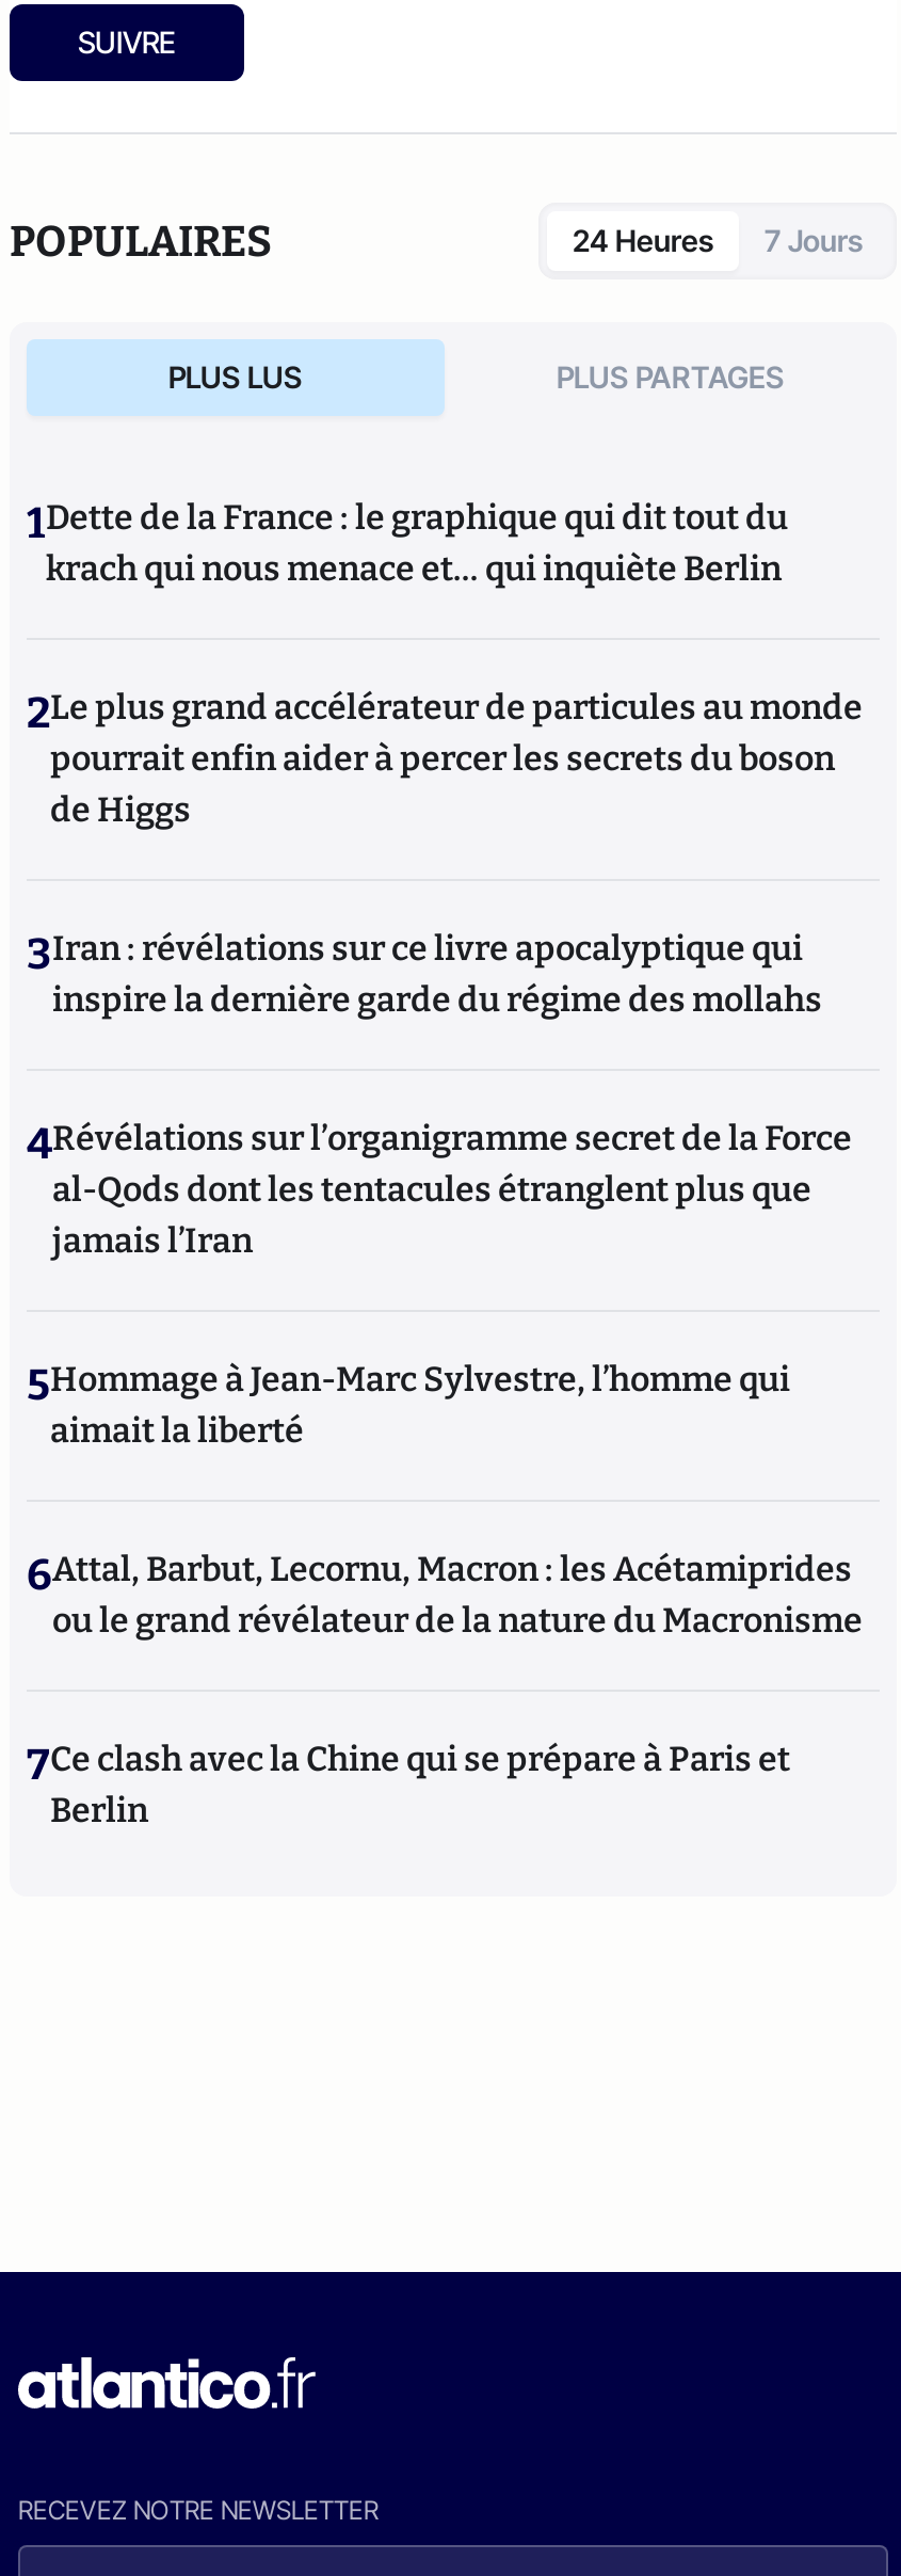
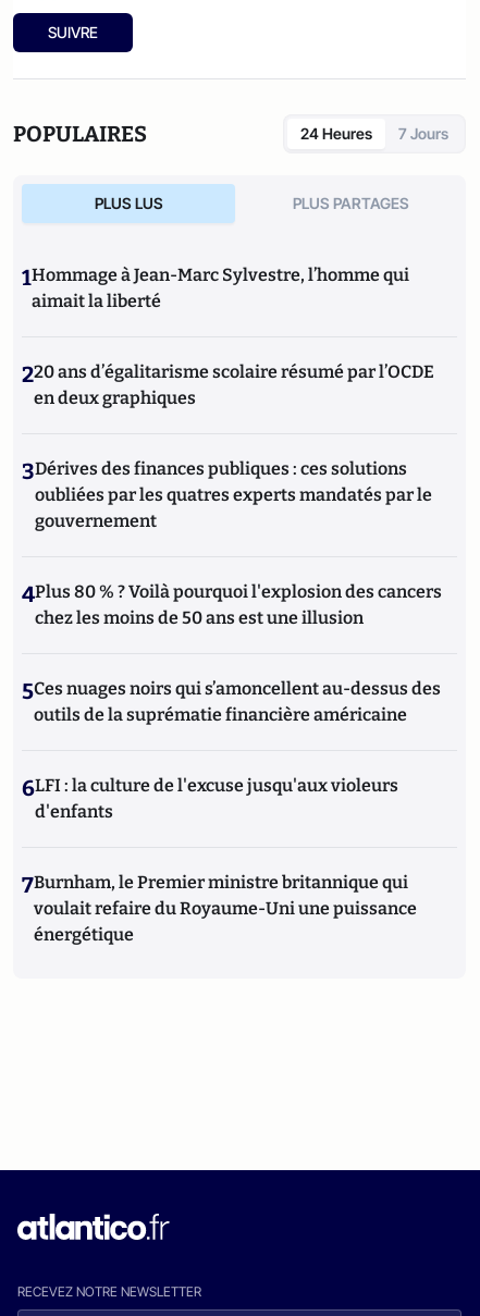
- 1Dette de la France : le graphique qui dit tout du
- krach qui nous menace et… qui inquiète Berlin
- 2Le plus grand accélérateur de particules au monde
- pourrait enfin aider à percer les secrets du boson
- de Higgs
- 3Iran : révélations sur ce livre apocalyptique qui
- inspire la dernière garde du régime des mollahs
- 4Révélations sur l’organigramme secret de la Force
- al-Qods dont les tentacules étranglent plus que
- jamais l’Iran
- 5Hommage à Jean-Marc Sylvestre, l’homme qui
+ 1Hommage à Jean-Marc Sylvestre, l’homme qui

moved up: aimait la liberté

- 6Attal, Barbut, Lecornu, Macron : les Acétamiprides
- ou le grand révélateur de la nature du Macronisme
- 7Ce clash avec la Chine qui se prépare à Paris et
- Berlin
+ 220 ans d’égalitarisme scolaire résumé par l’OCDE
+ en deux graphiques
+ 3Dérives des finances publiques : ces solutions
+ oubliées par les quatres experts mandatés par le
+ gouvernement
+ 4Plus 80 % ? Voilà pourquoi l'explosion des cancers
+ chez les moins de 50 ans est une illusion
+ 5Ces nuages noirs qui s’amoncellent au-dessus des
+ outils de la suprématie financière américaine
+ 6LFI : la culture de l'excuse jusqu'aux violeurs
+ d'enfants
+ 7Burnham, le Premier ministre britannique qui
+ voulait refaire du Royaume-Uni une puissance
+ énergétique
